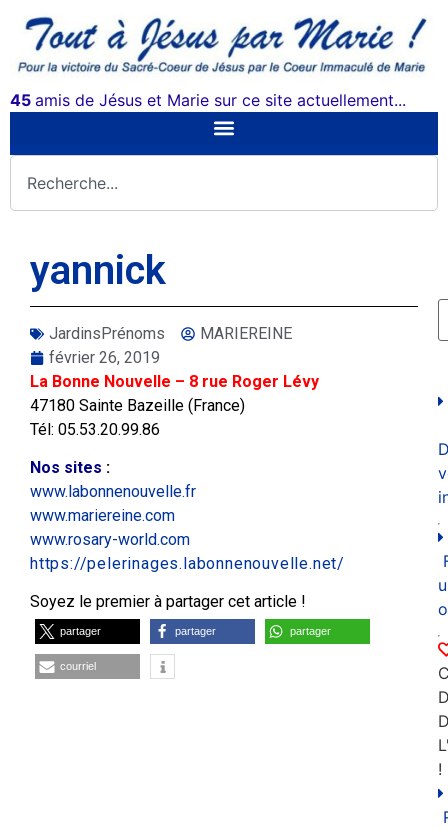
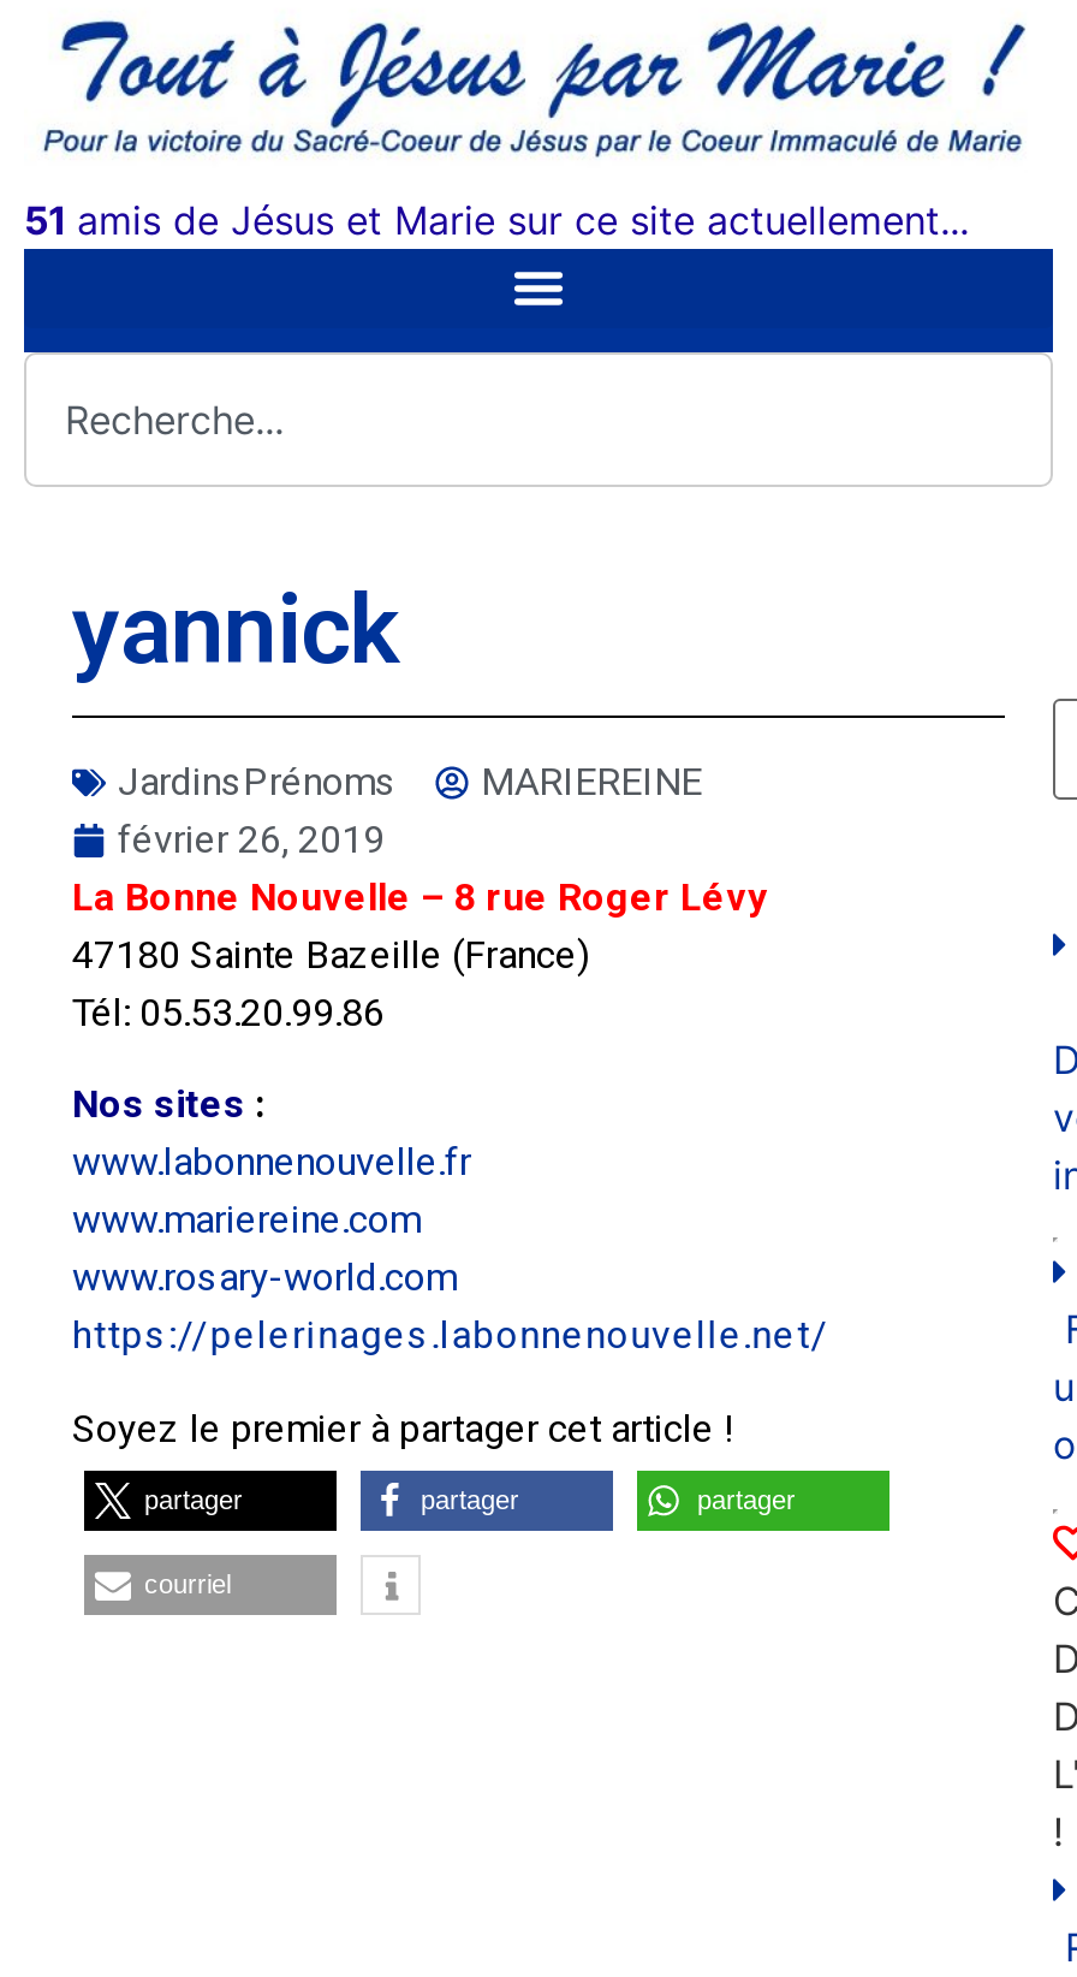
- 45 amis de Jésus et Marie sur ce site actuellement...
+ 51 amis de Jésus et Marie sur ce site actuellement...
